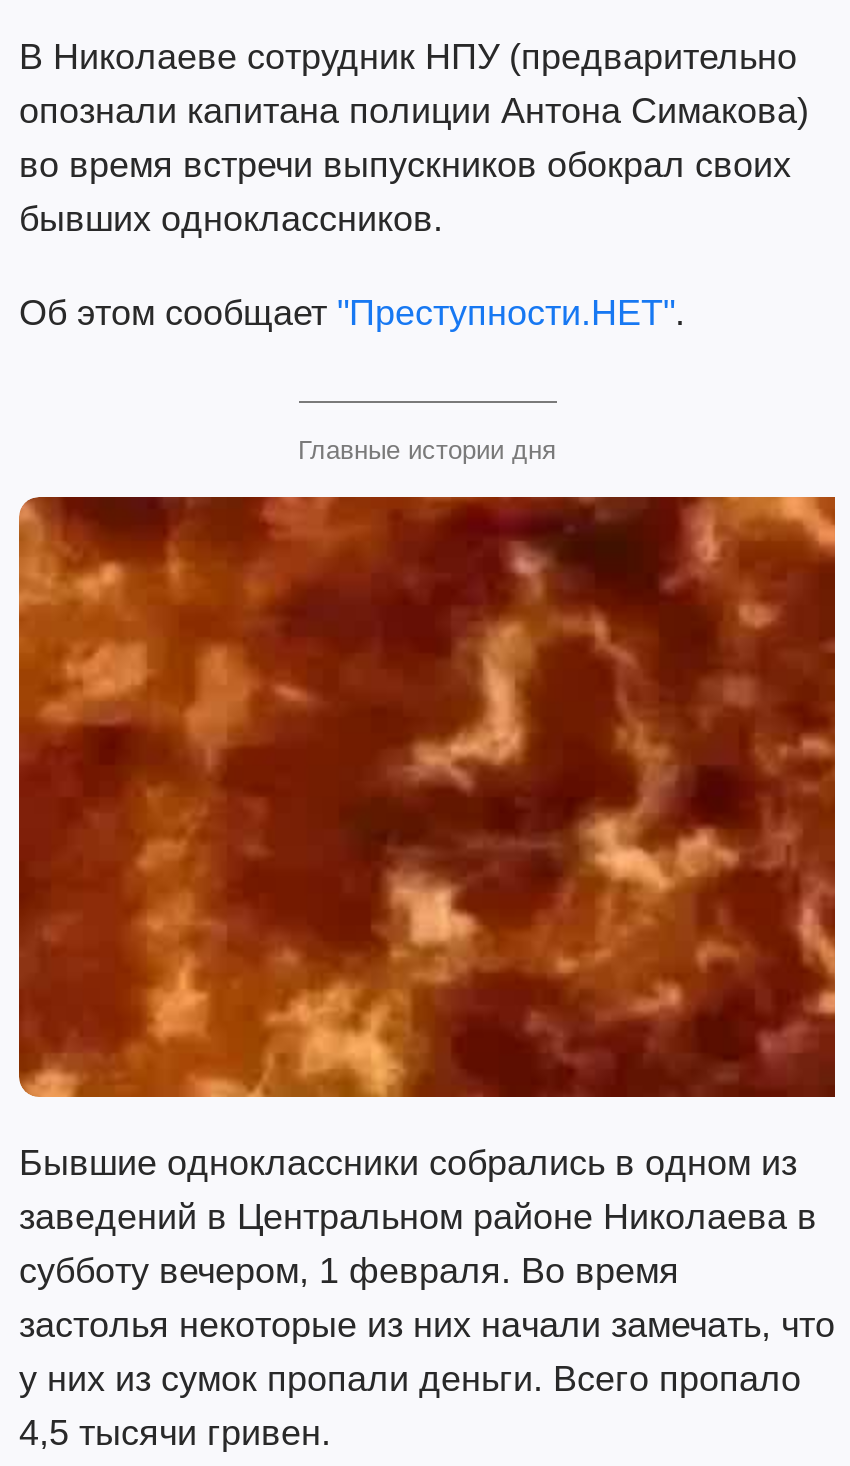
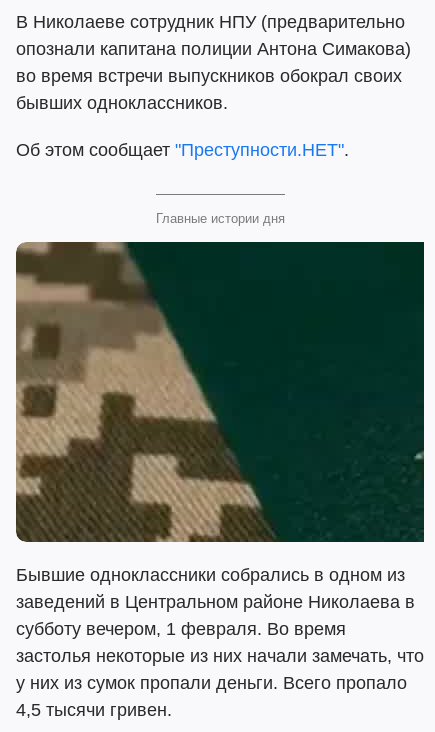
- [image]
+ [image]
